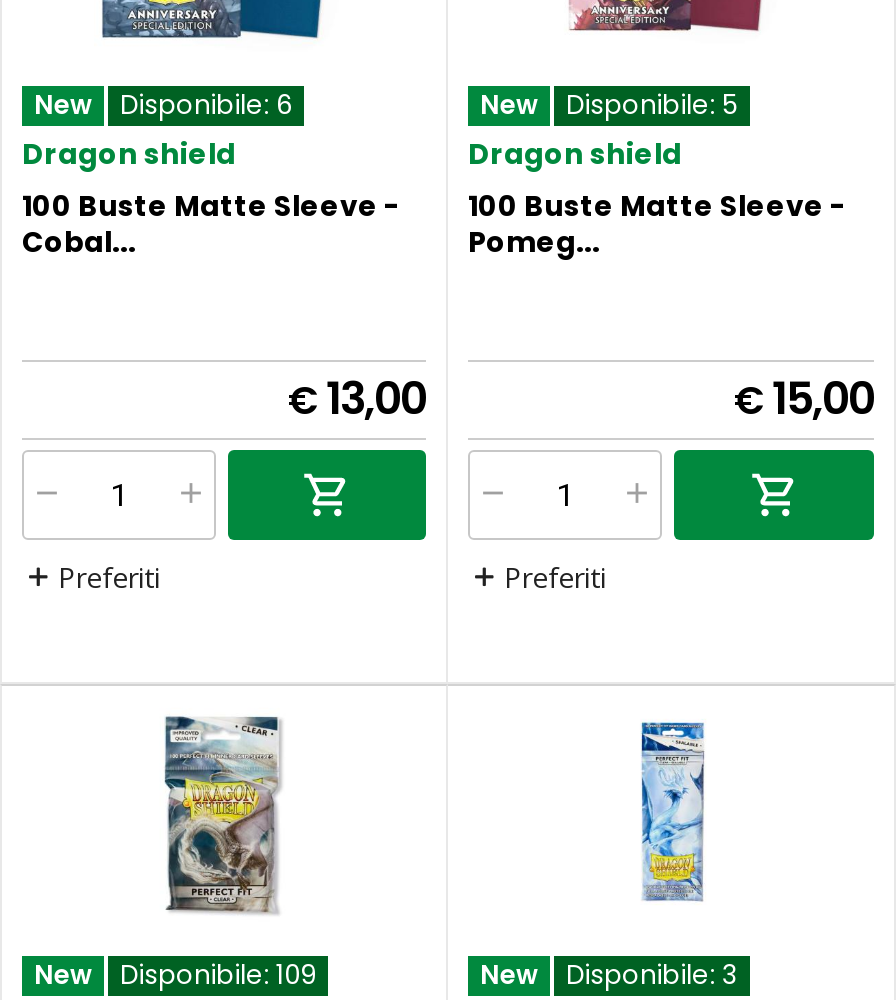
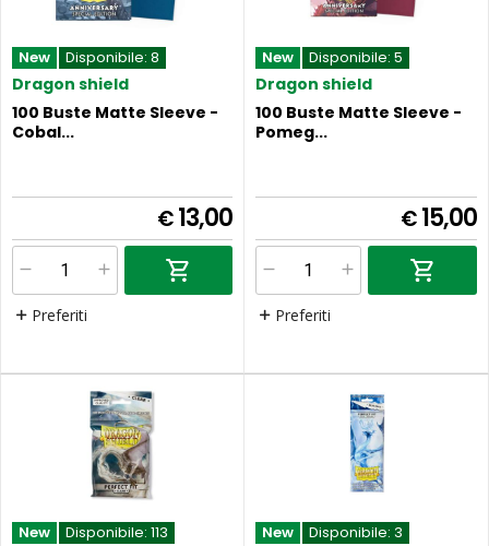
- New Disponibile:6
+ New Disponibile:8

- New Disponibile:109
+ New Disponibile:113
